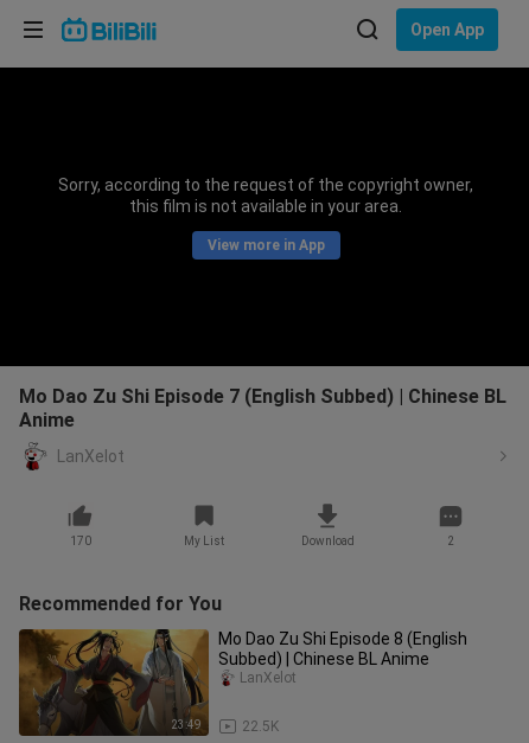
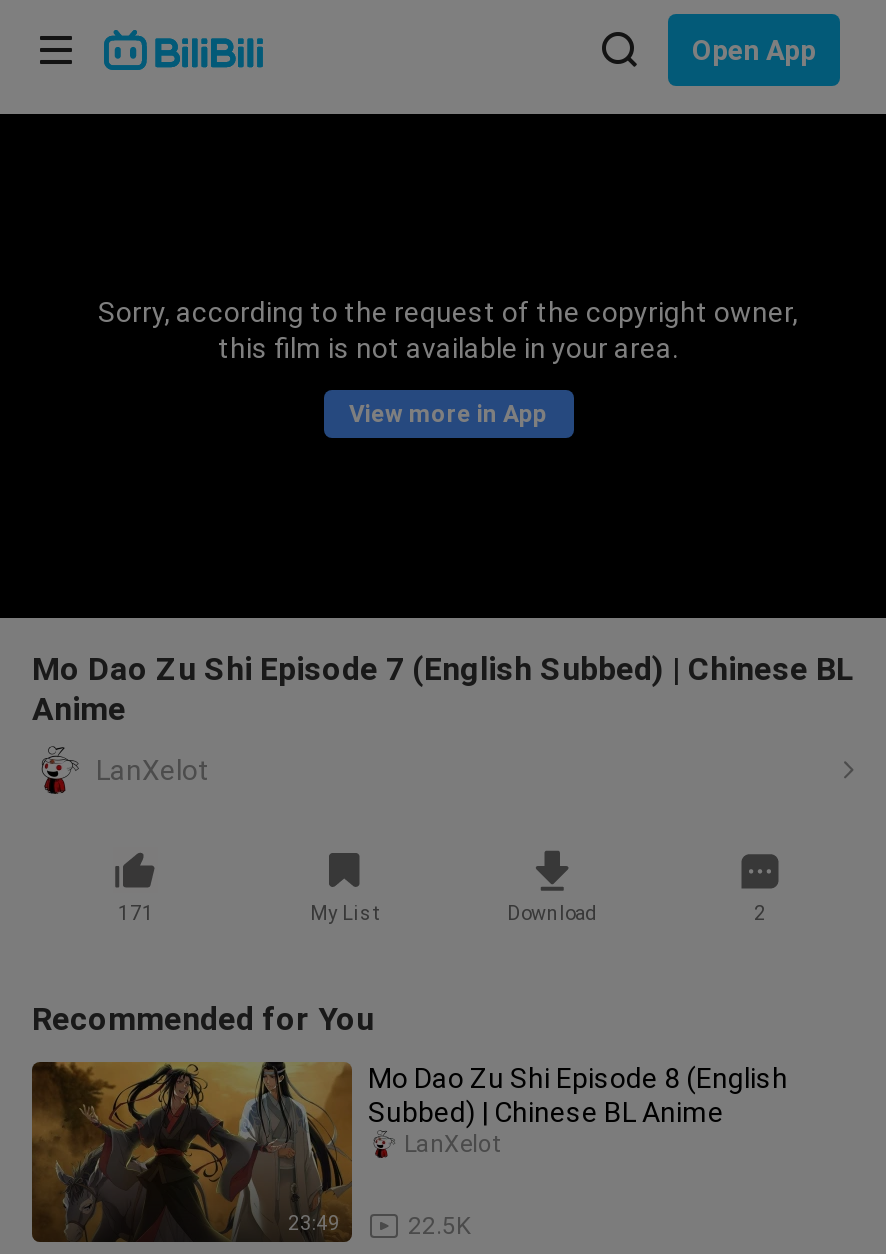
- 170
+ 171
